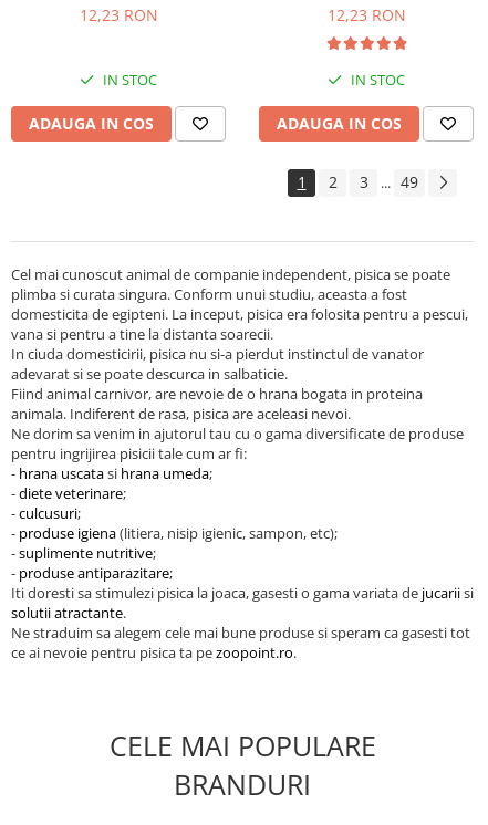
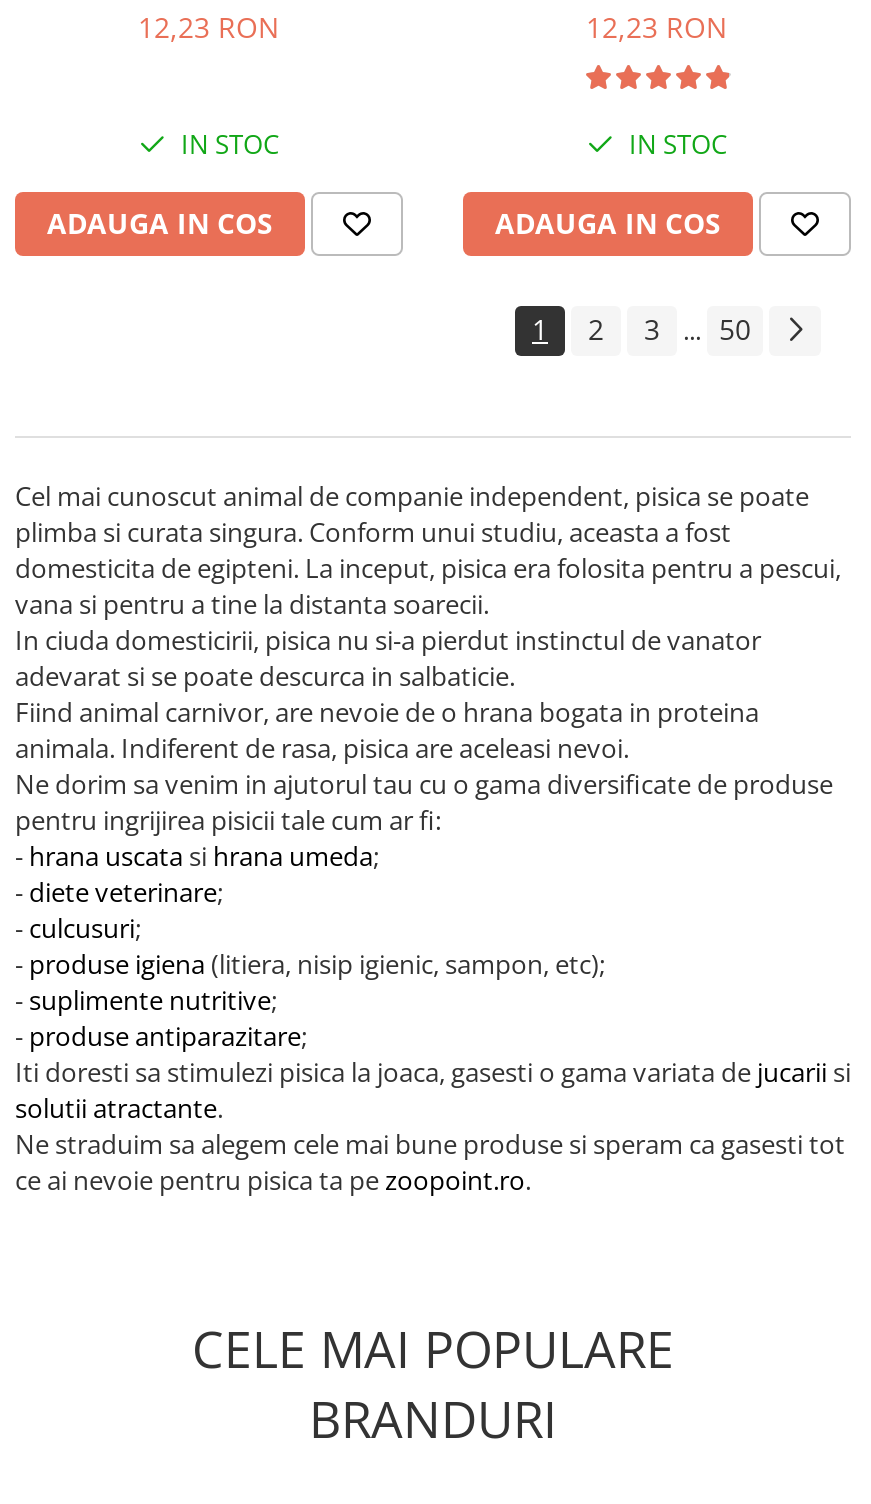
- 1 2 3 ... 49
+ 1 2 3 ... 50
